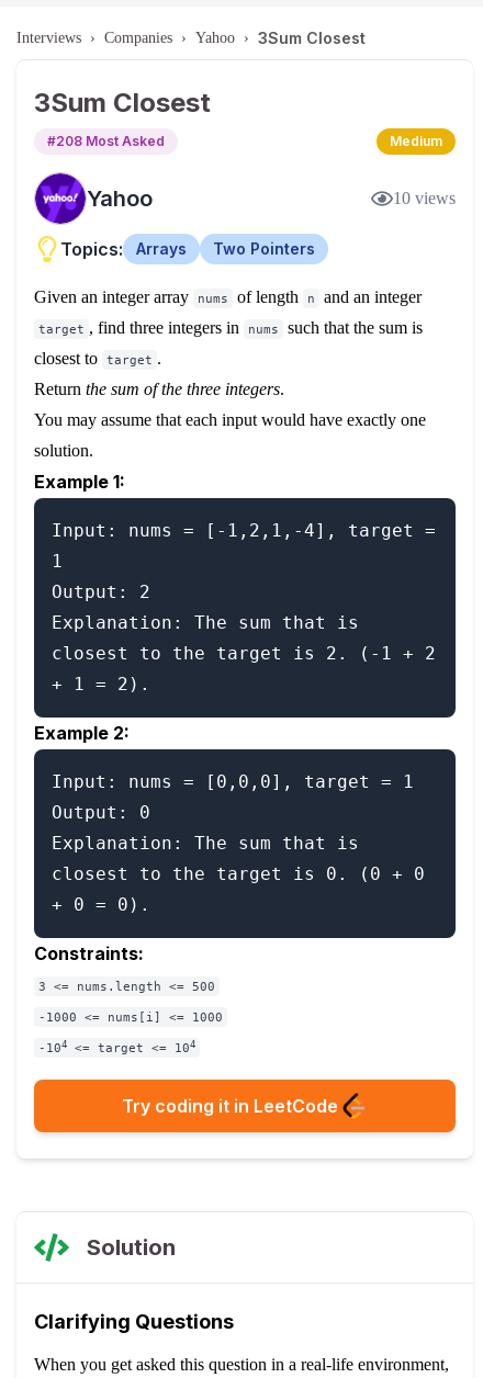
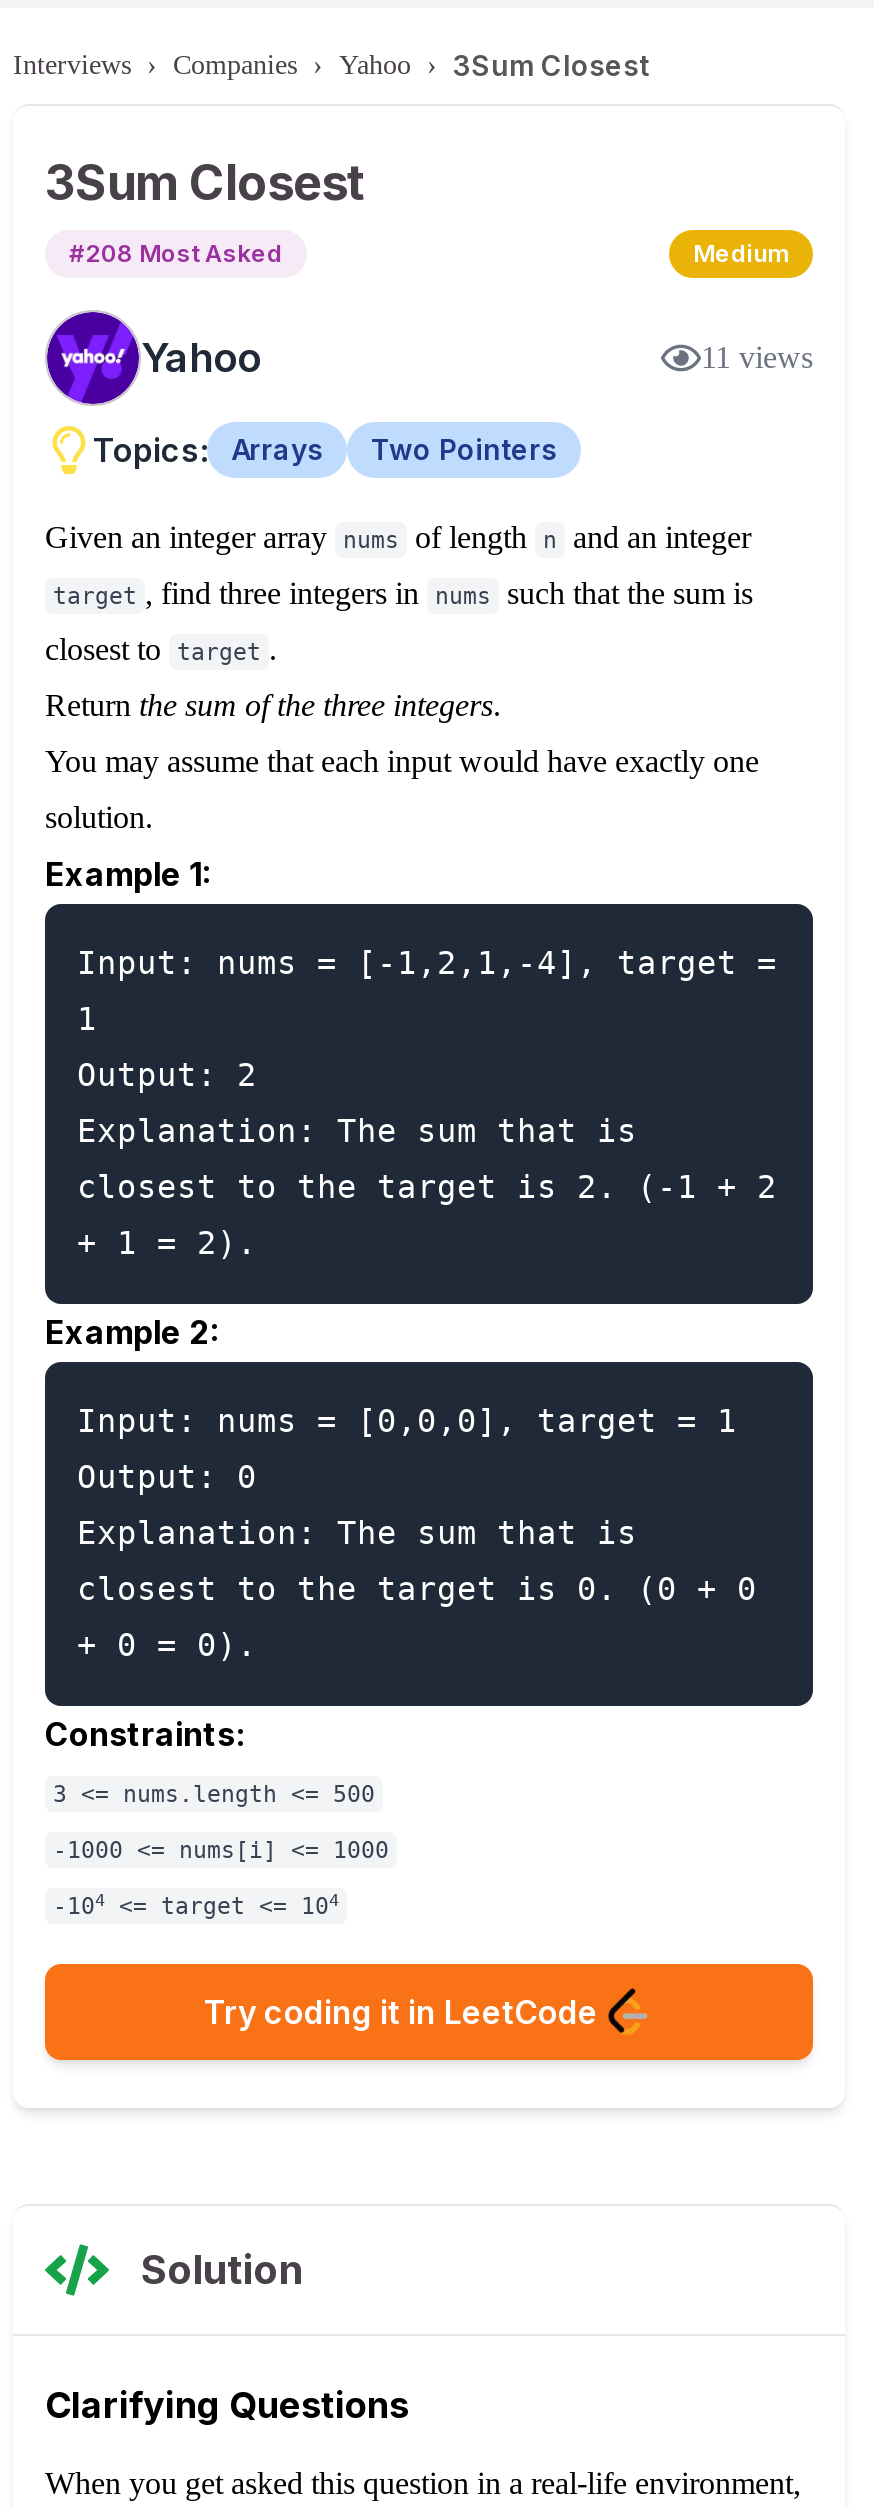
- 10 views
+ 11 views
